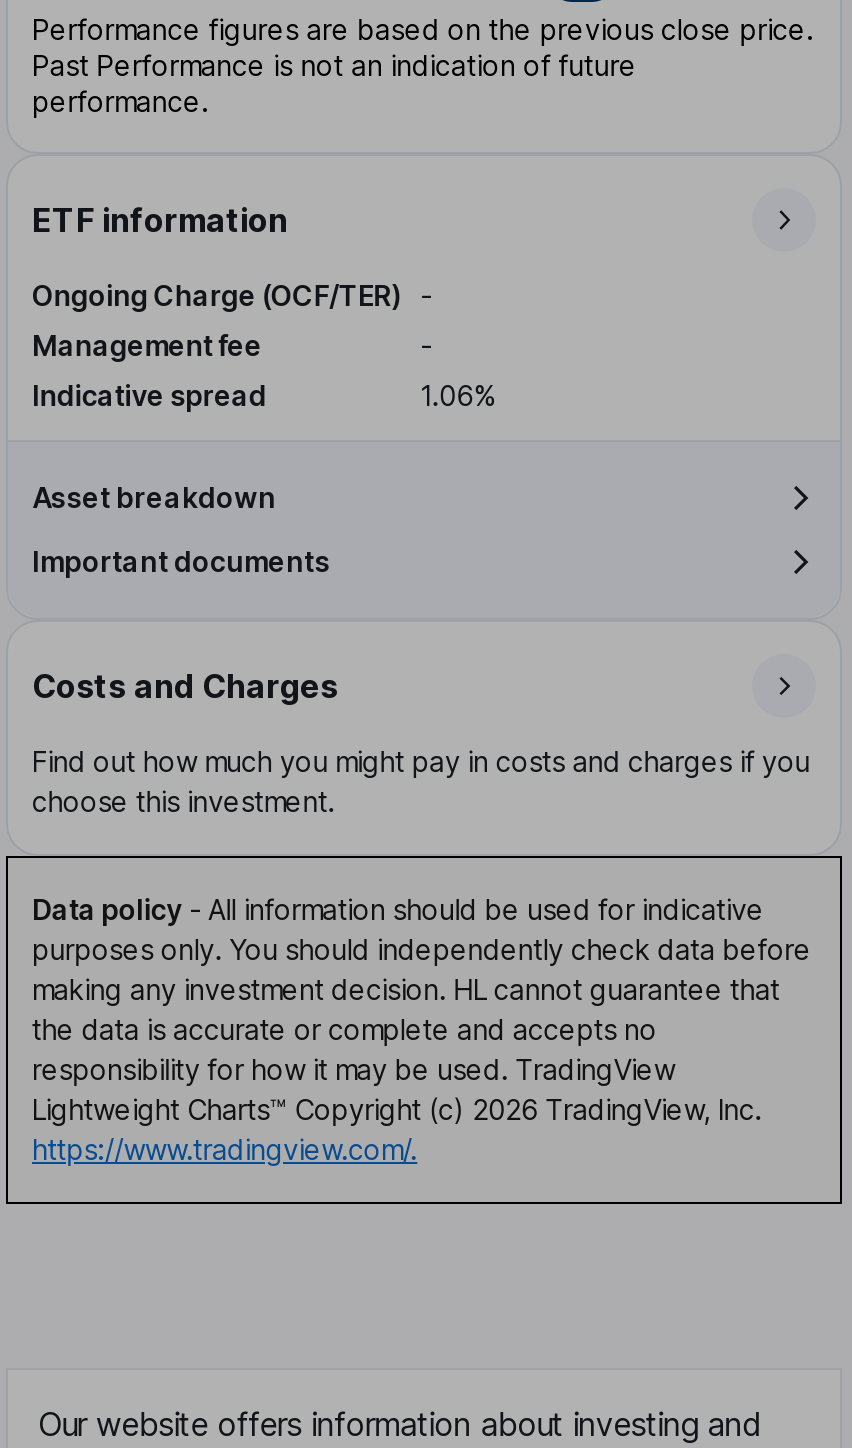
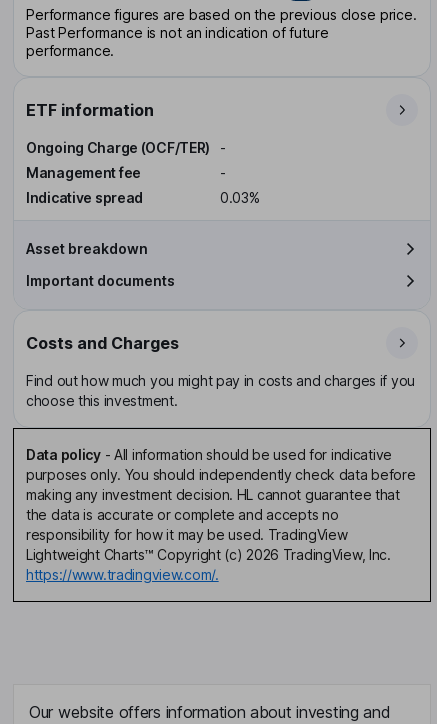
- 1.06%
+ 0.03%
